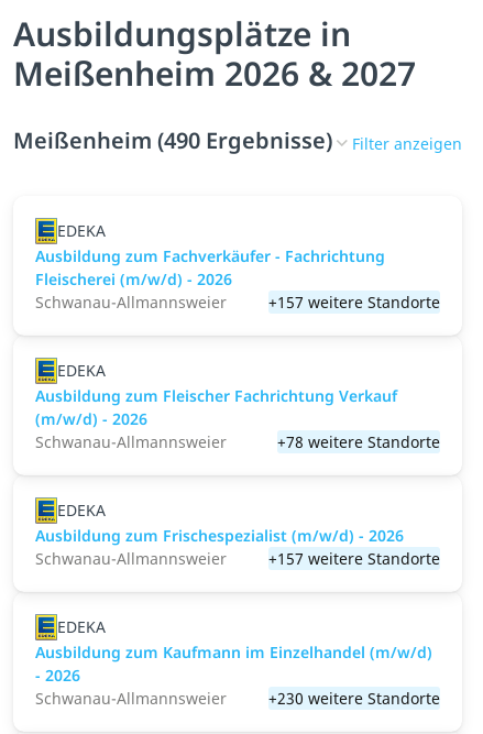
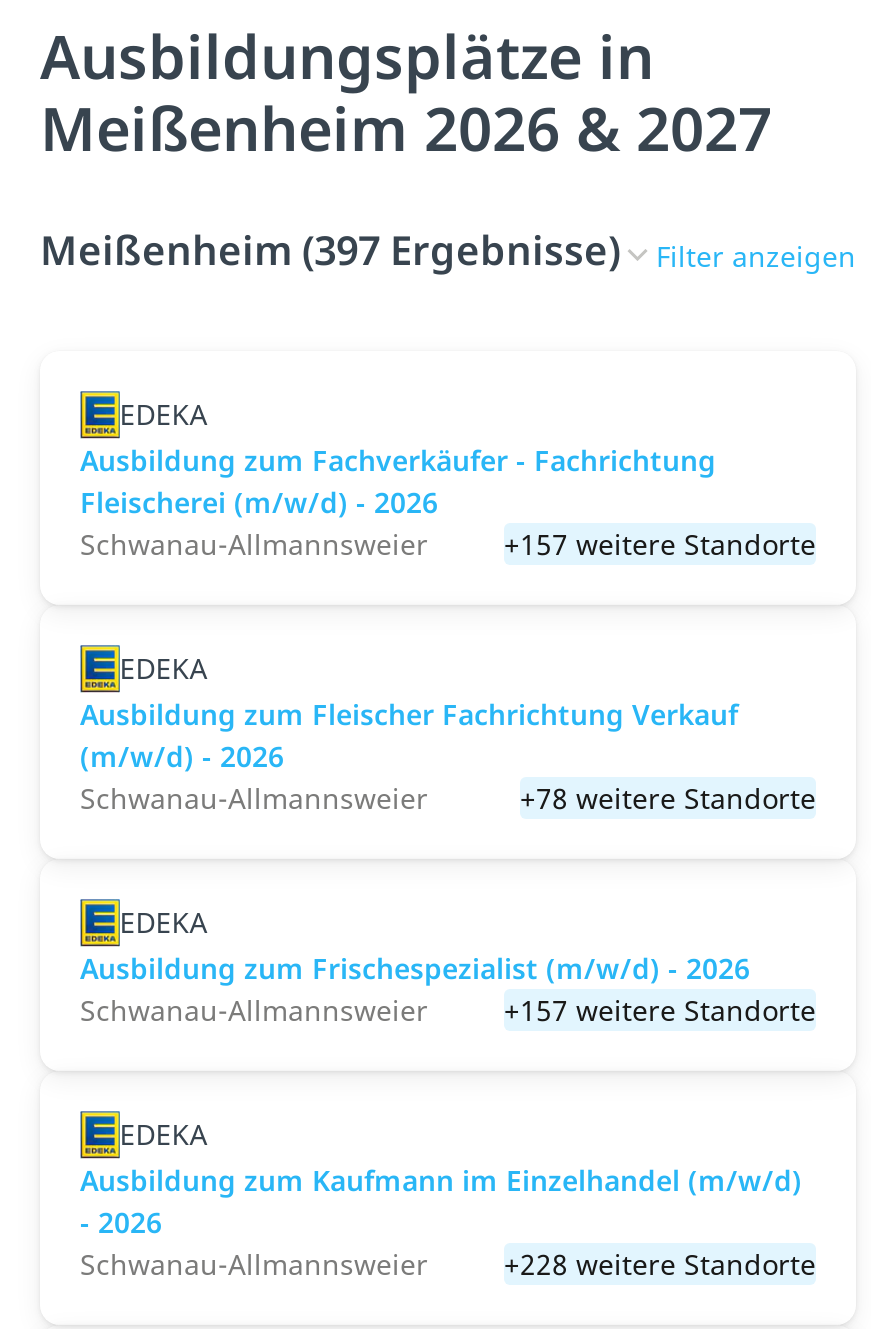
- Meißenheim (490 Ergebnisse)
+ Meißenheim (397 Ergebnisse)

- +230 weitere Standorte
+ +228 weitere Standorte
